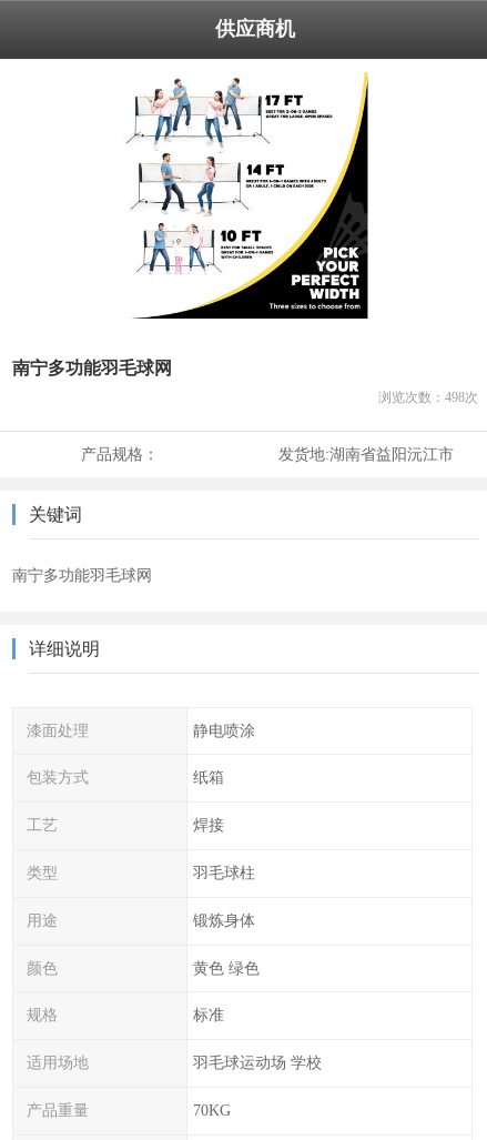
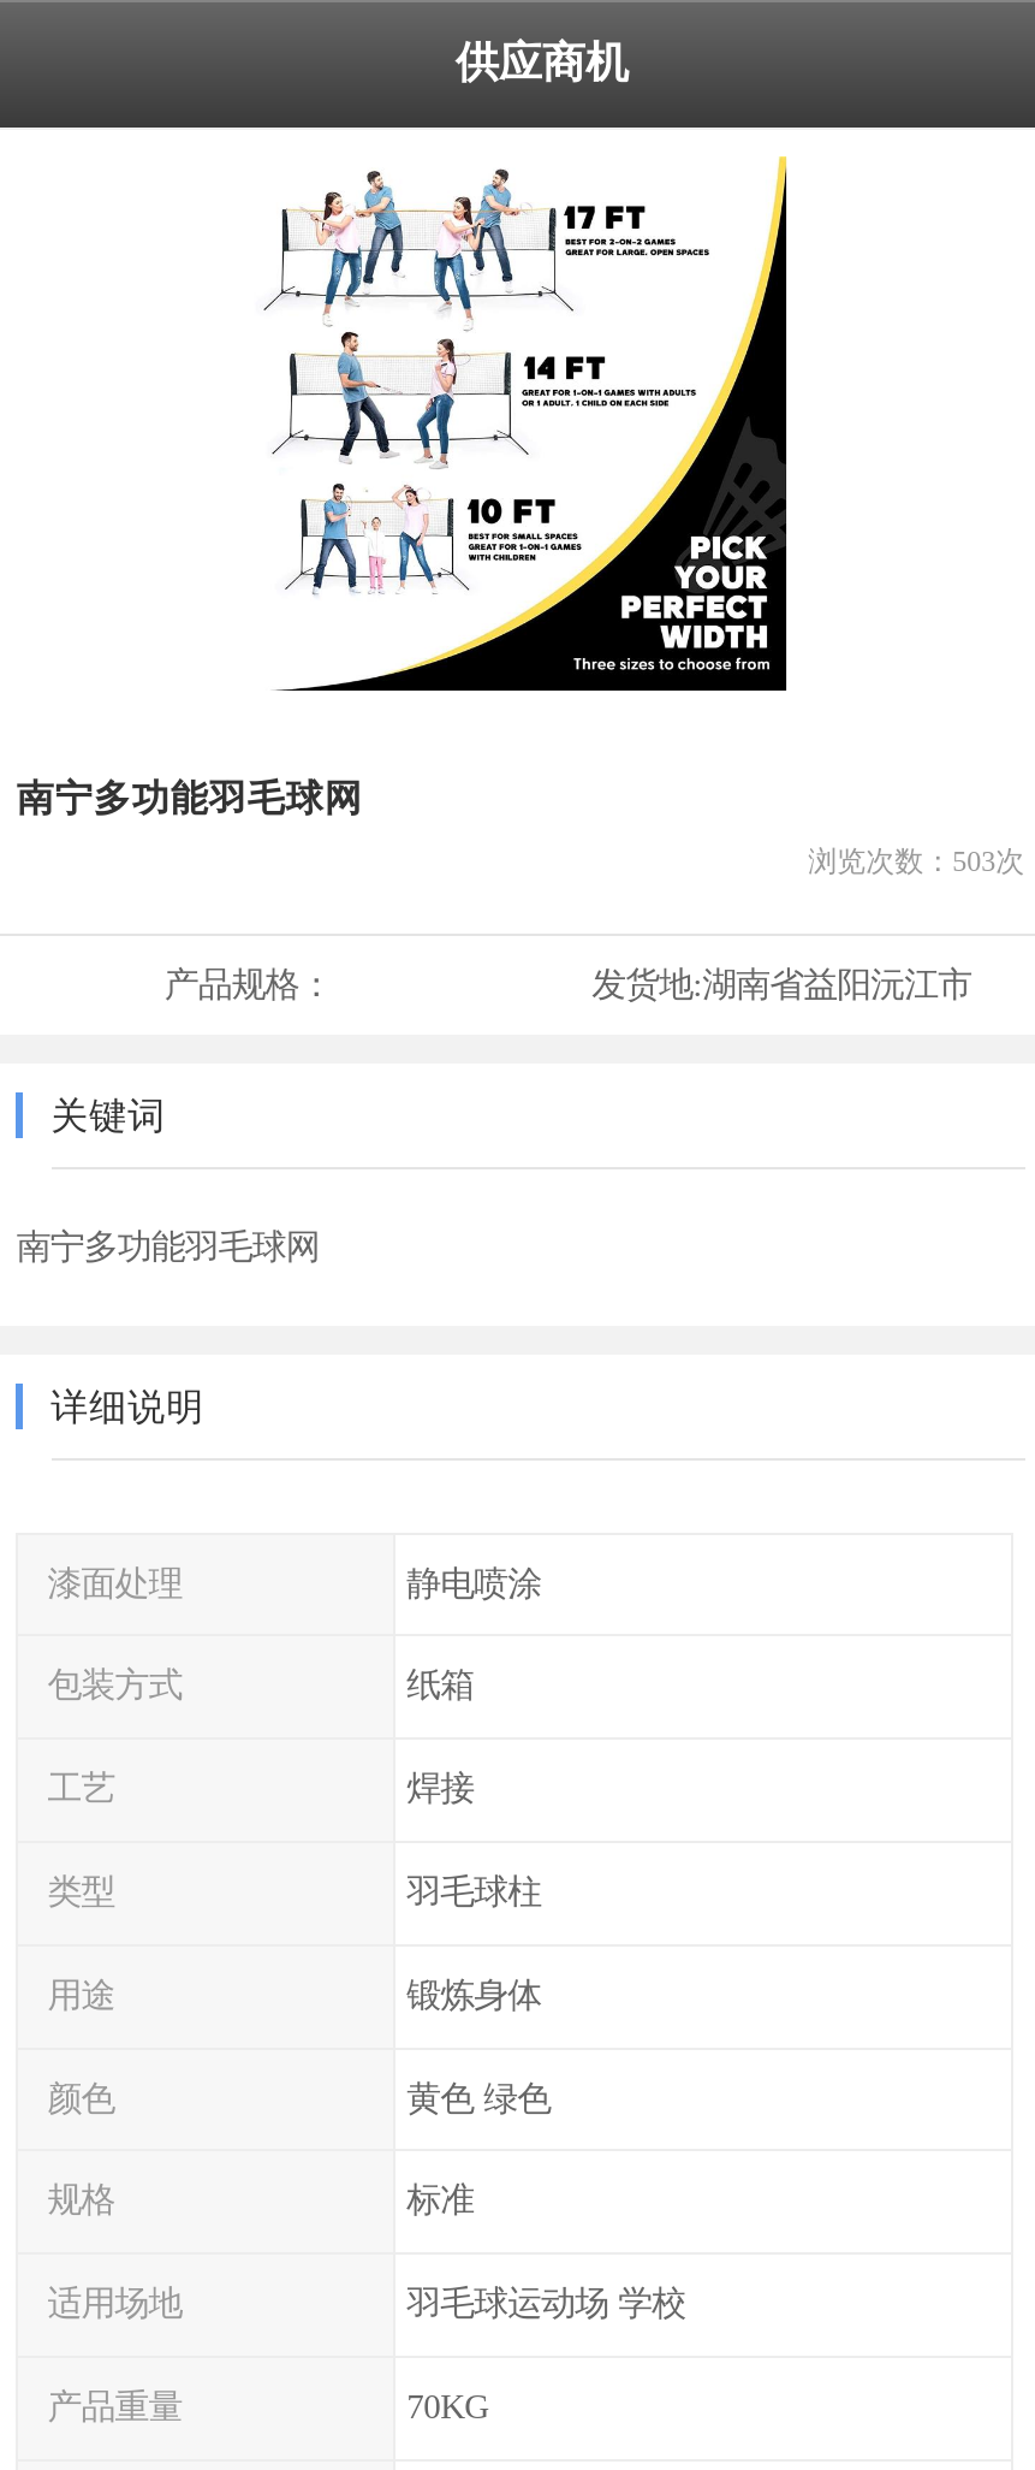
- 浏览次数：498次
+ 浏览次数：503次
